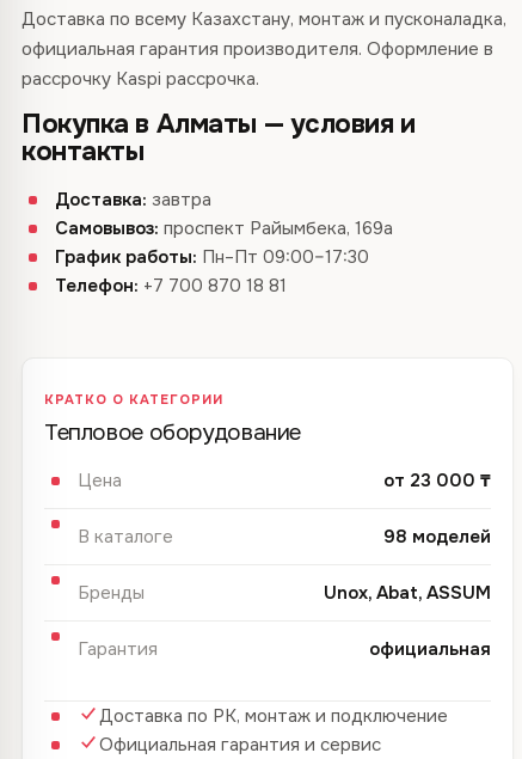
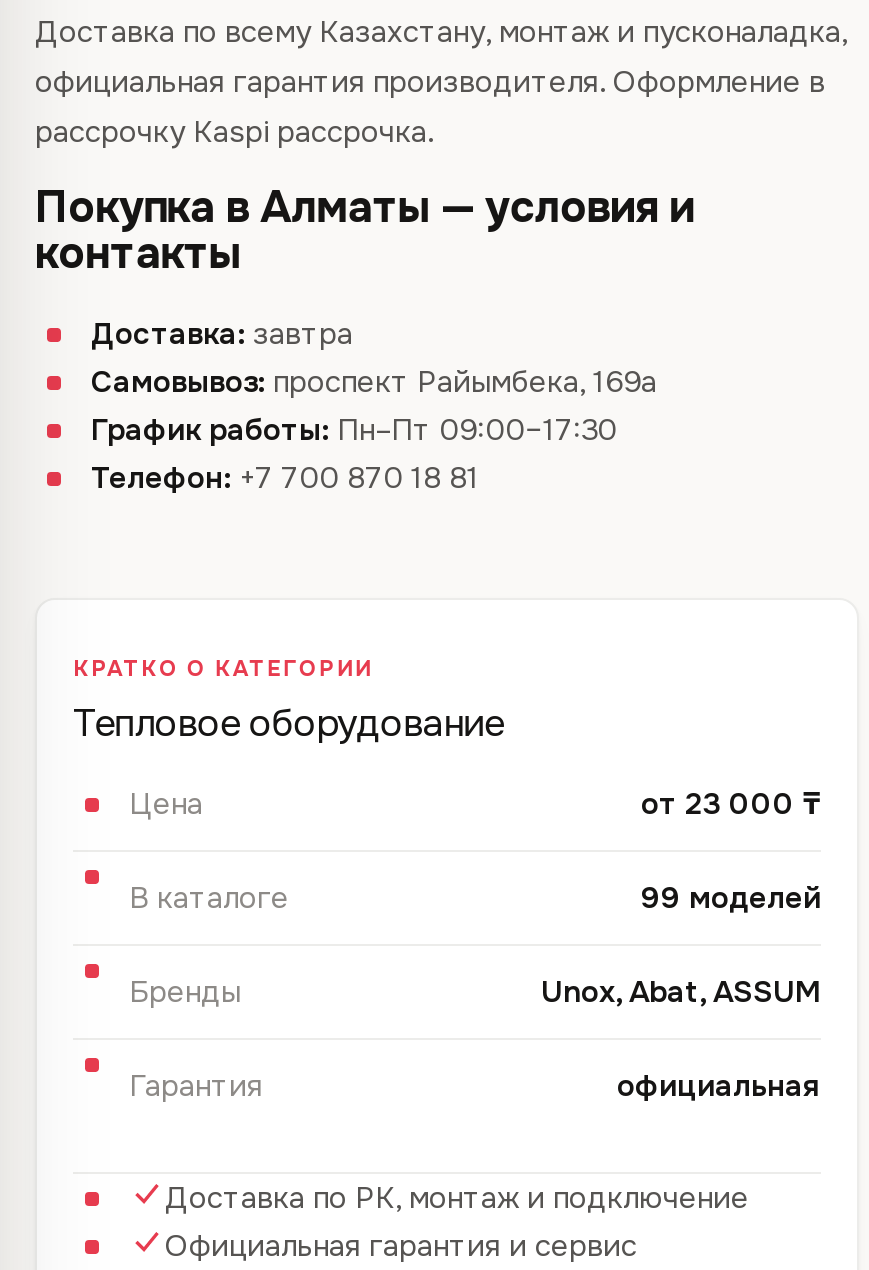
- 98 моделей
+ 99 моделей
